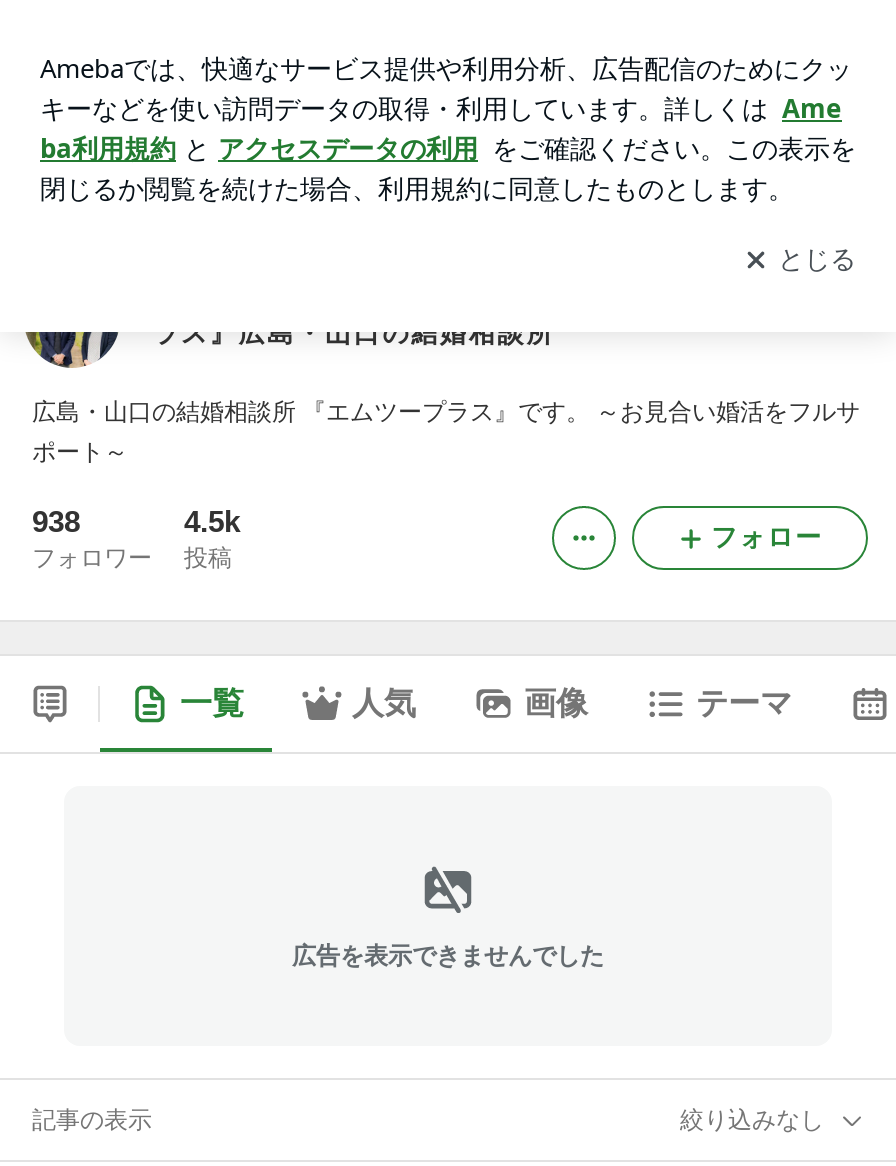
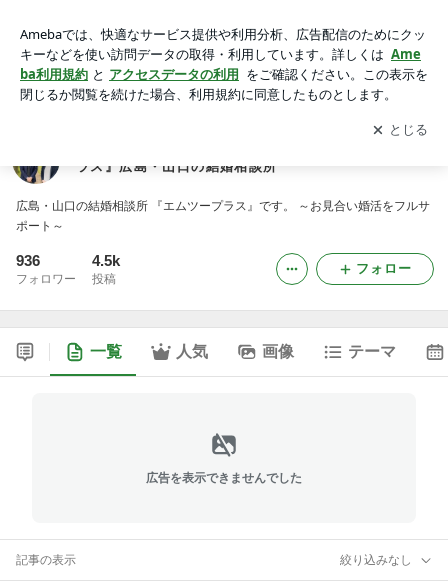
- 938
+ 936
